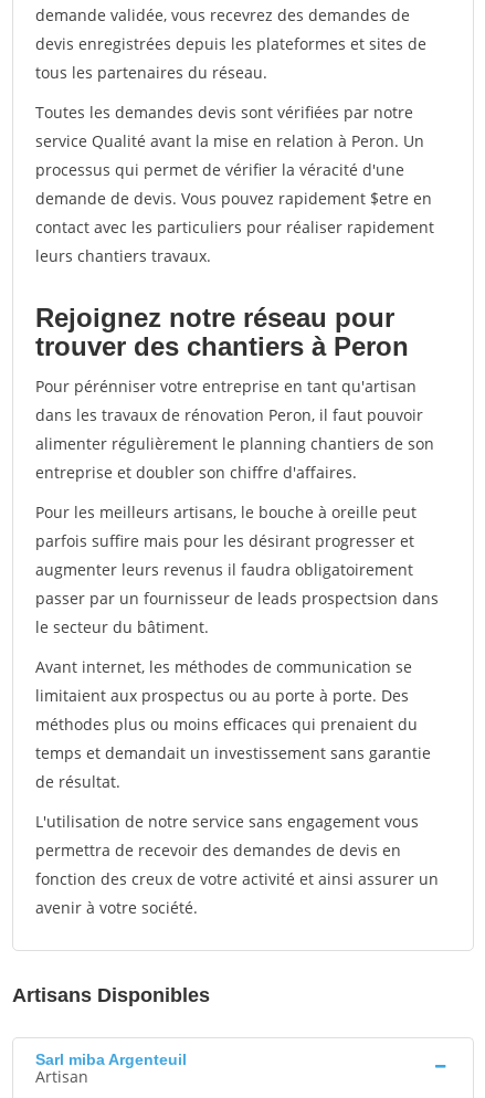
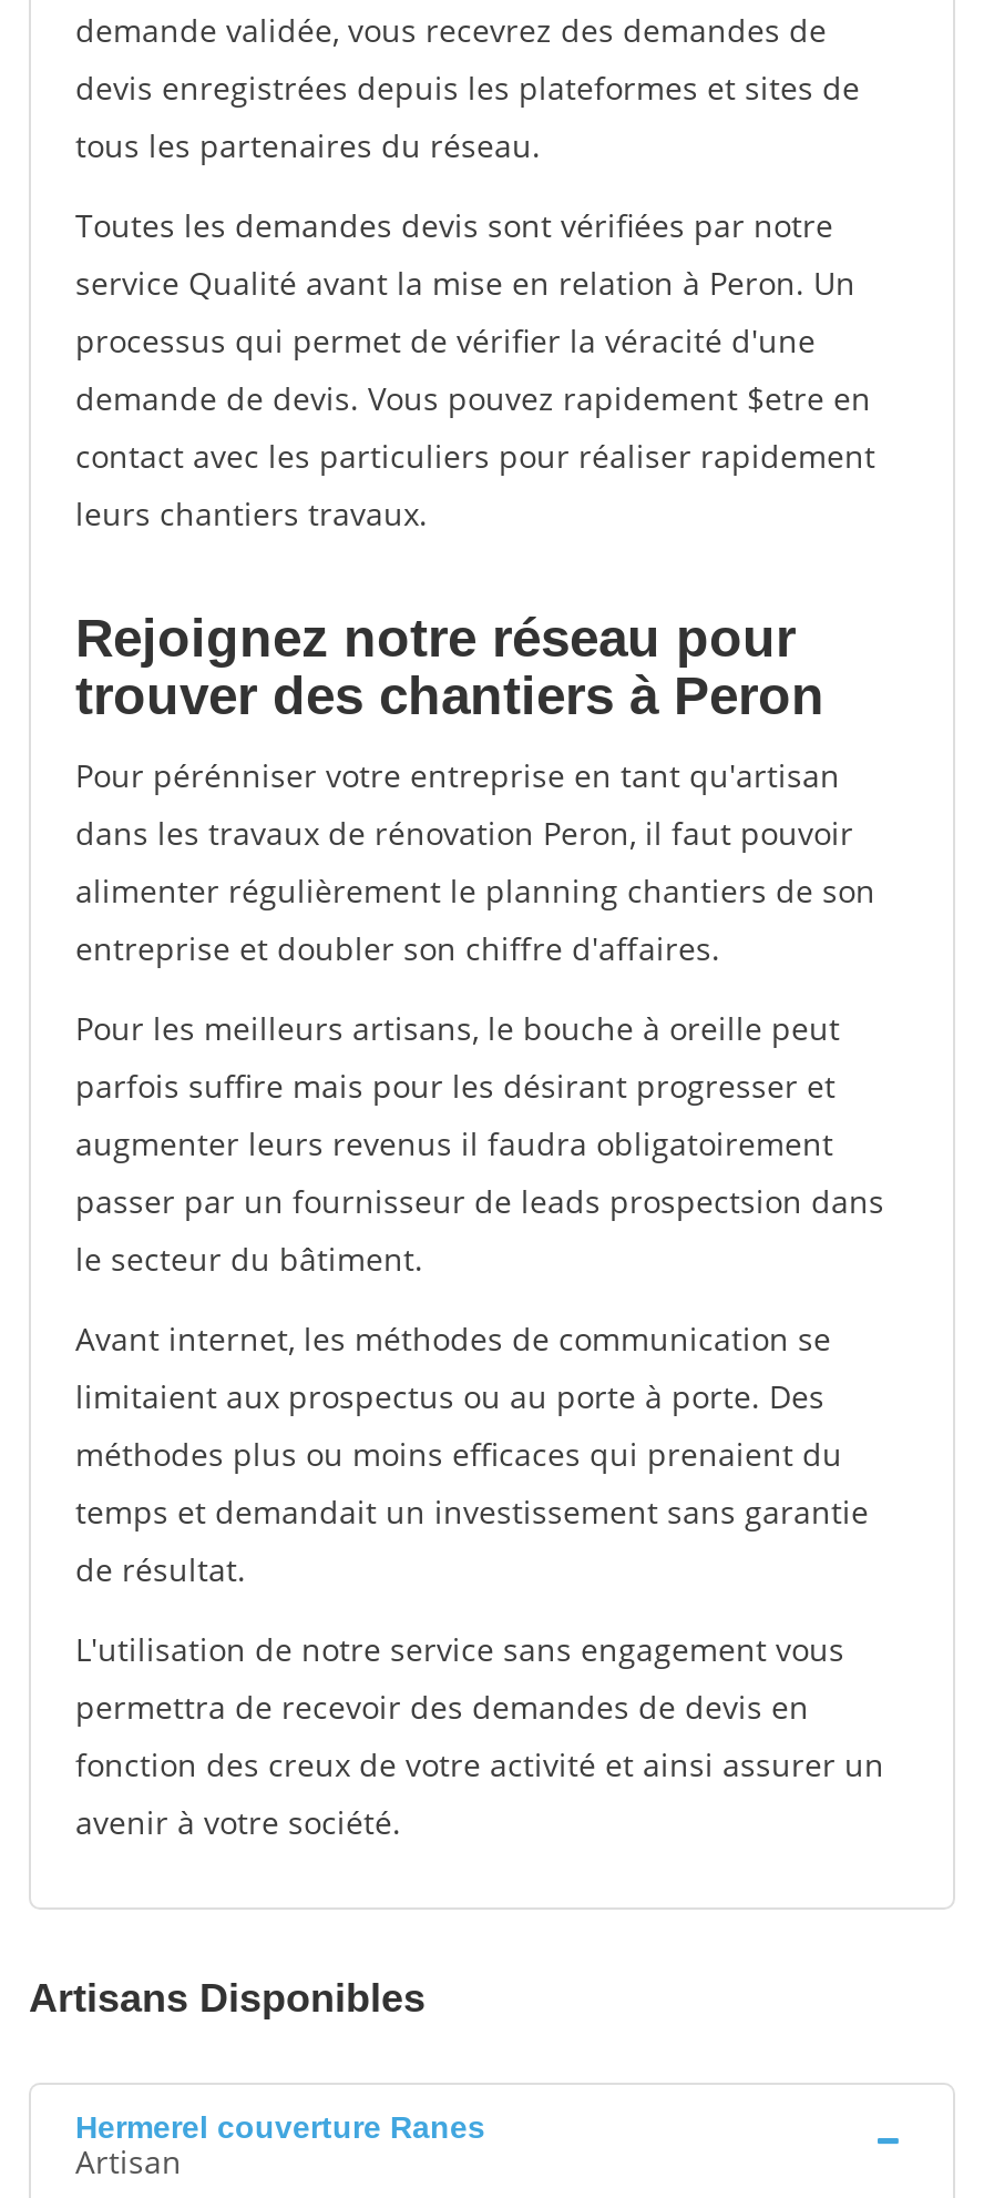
- Sarl miba Argenteuil
+ Hermerel couverture Ranes
